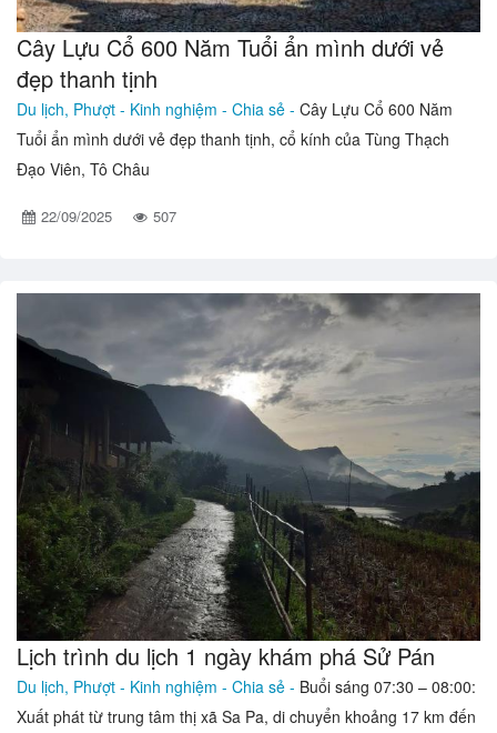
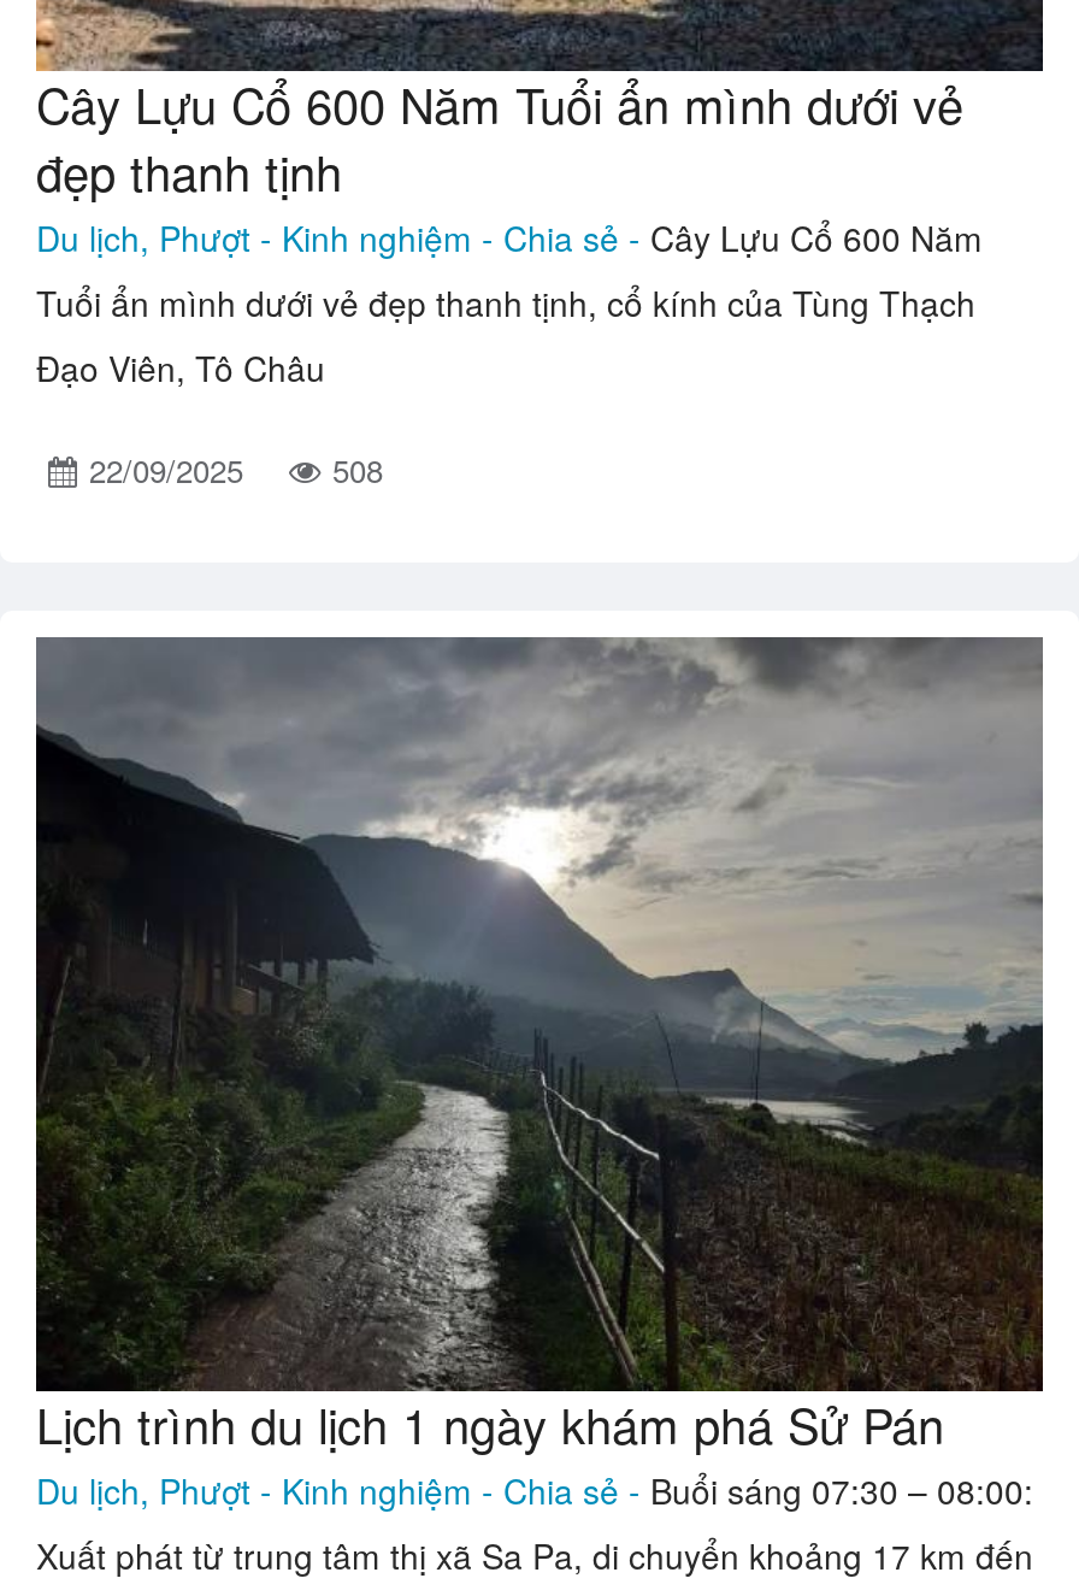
- 22/09/2025 507
+ 22/09/2025 508
